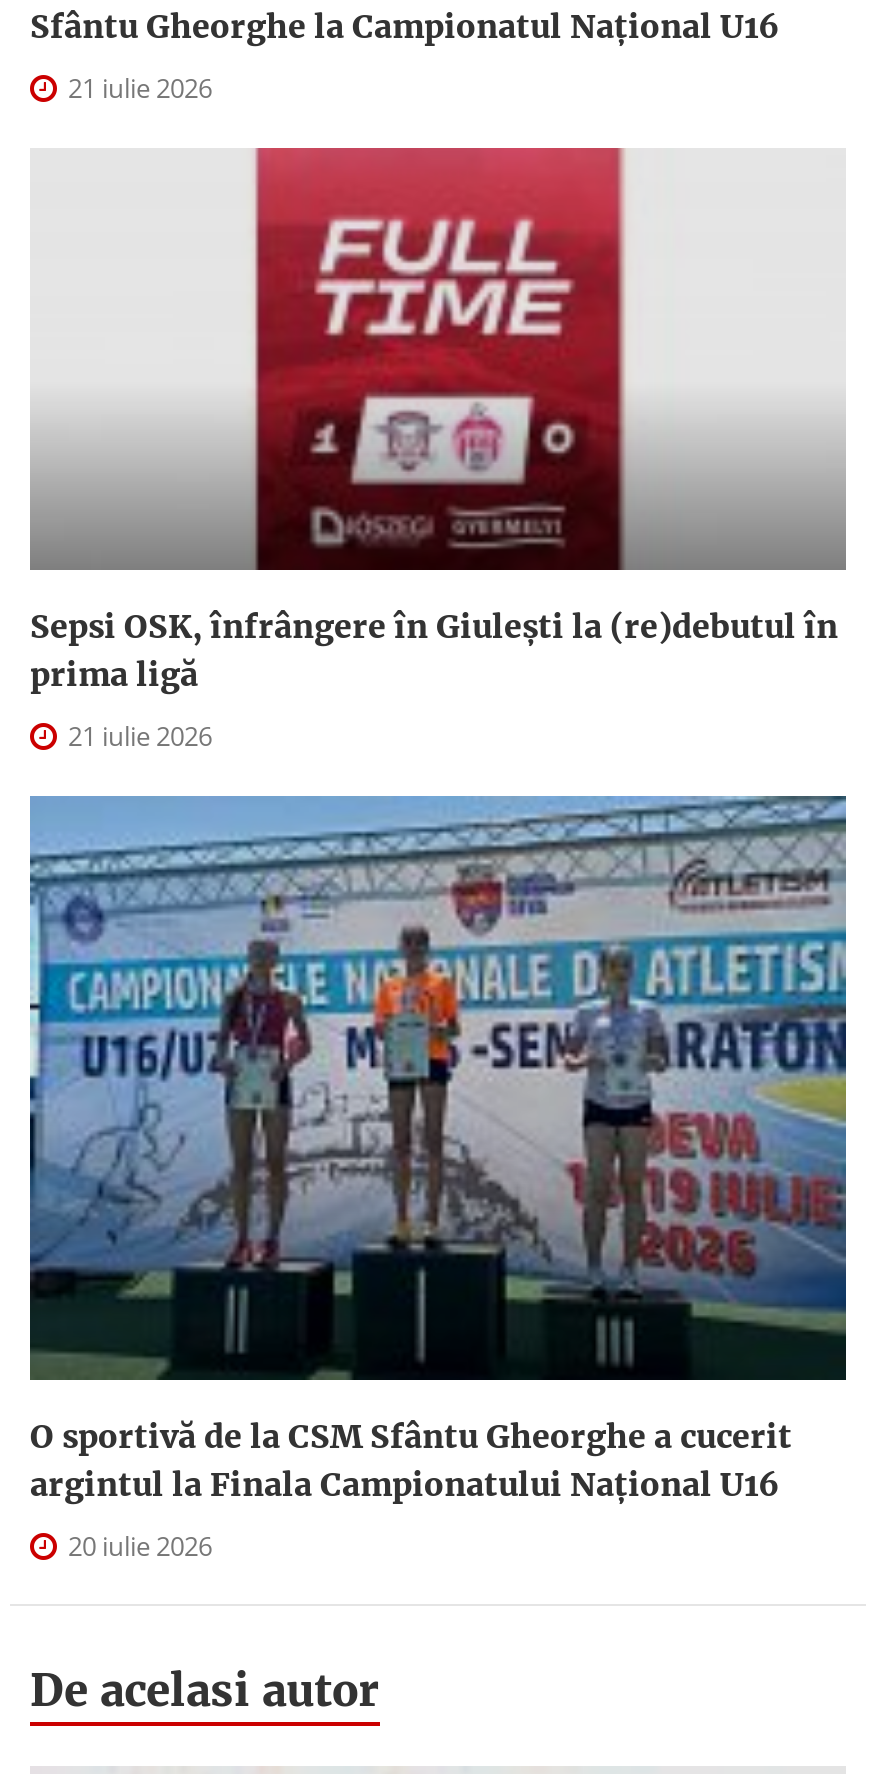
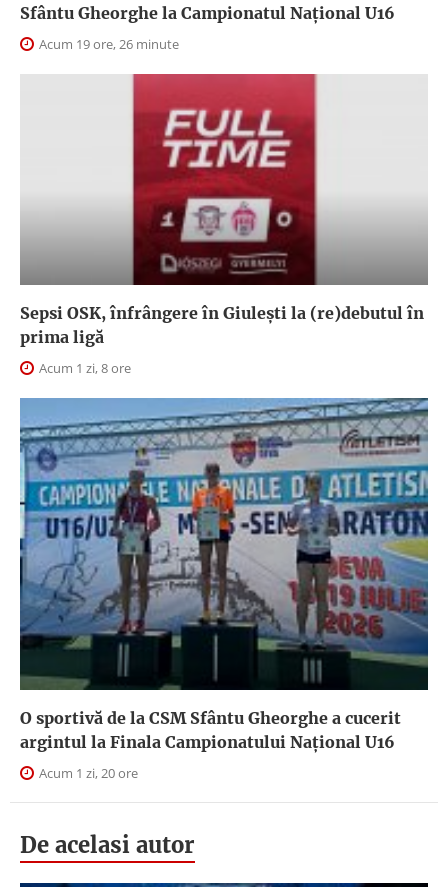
- 21 iulie 2026
+ Acum 19 ore, 26 minute

- 21 iulie 2026
+ Acum 1 zi, 8 ore

- 20 iulie 2026
+ Acum 1 zi, 20 ore
